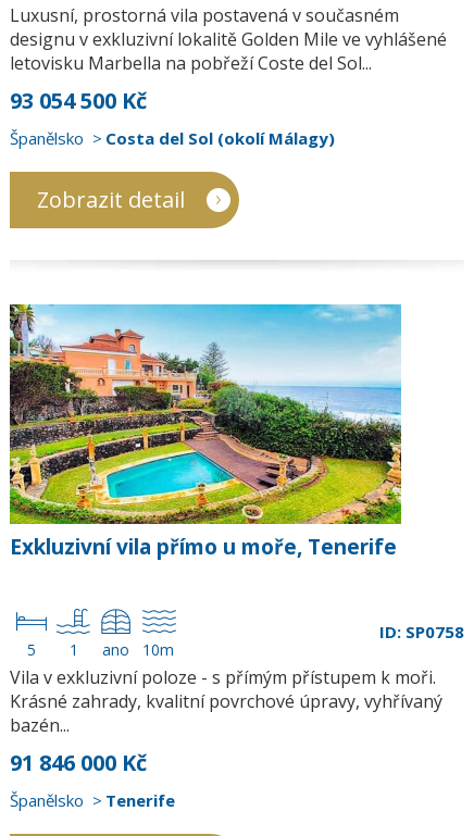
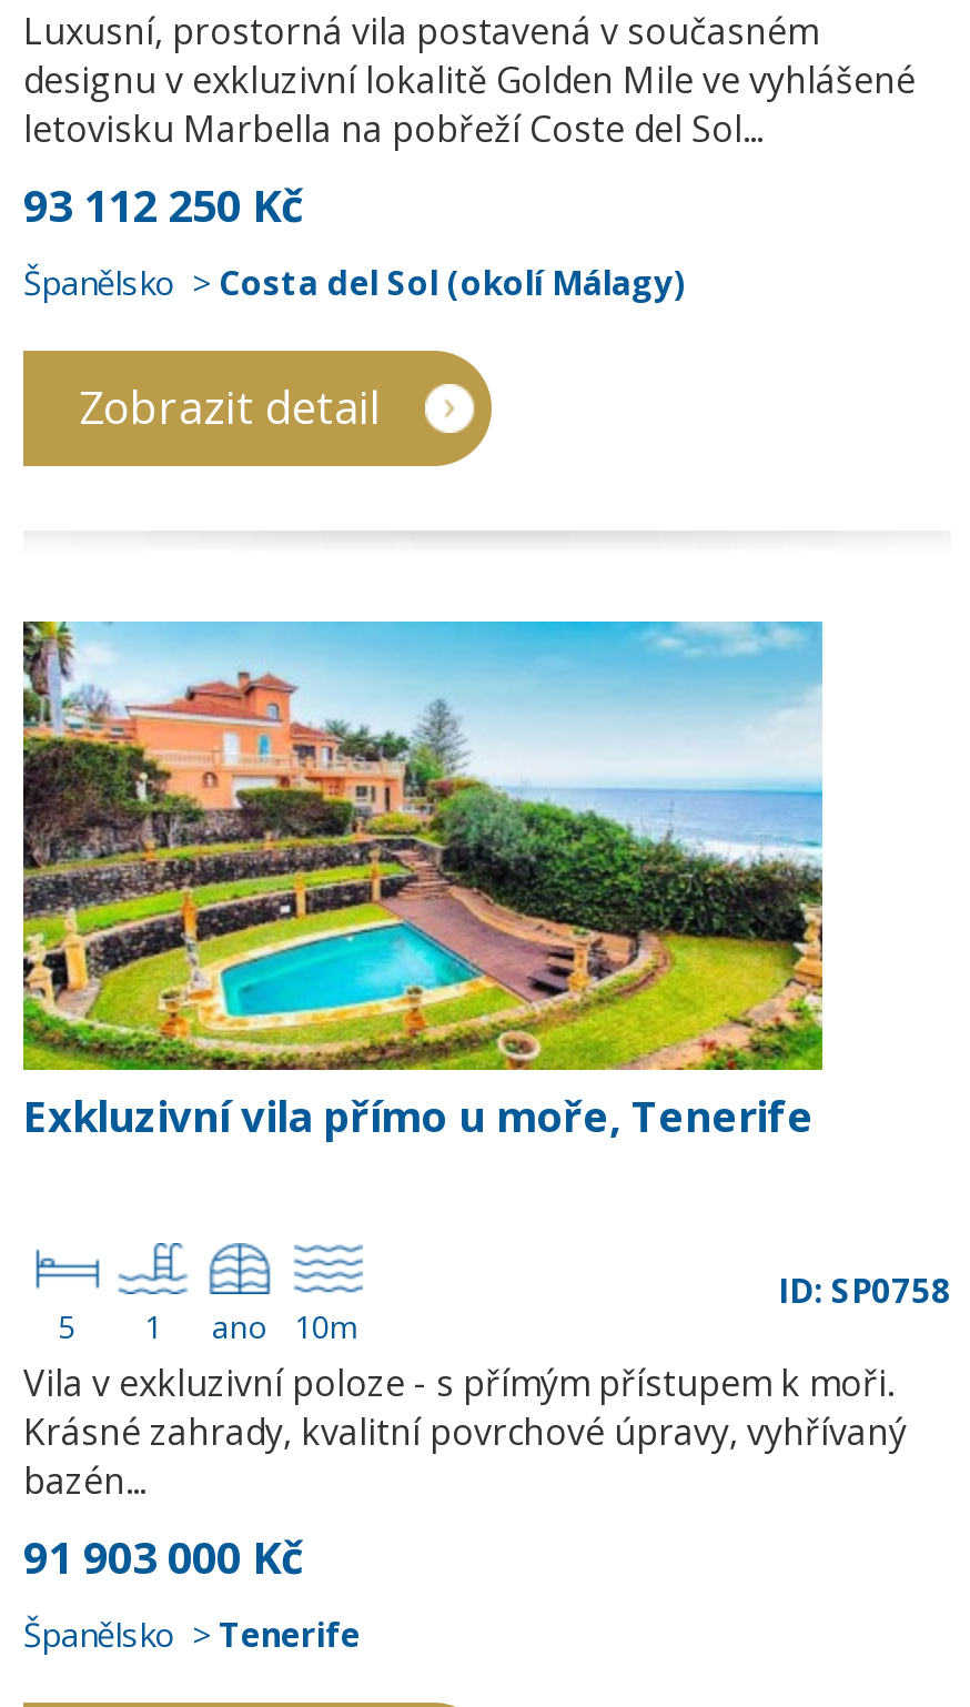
- 93 054 500 Kč
+ 93 112 250 Kč

- 91 846 000 Kč
+ 91 903 000 Kč
